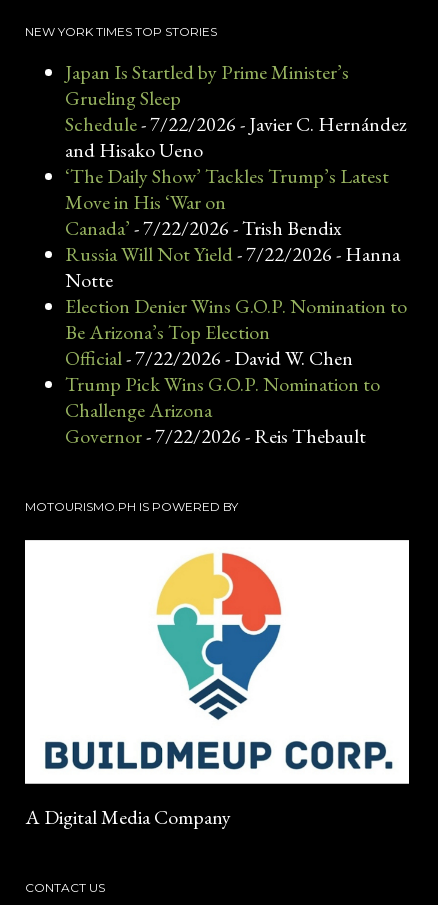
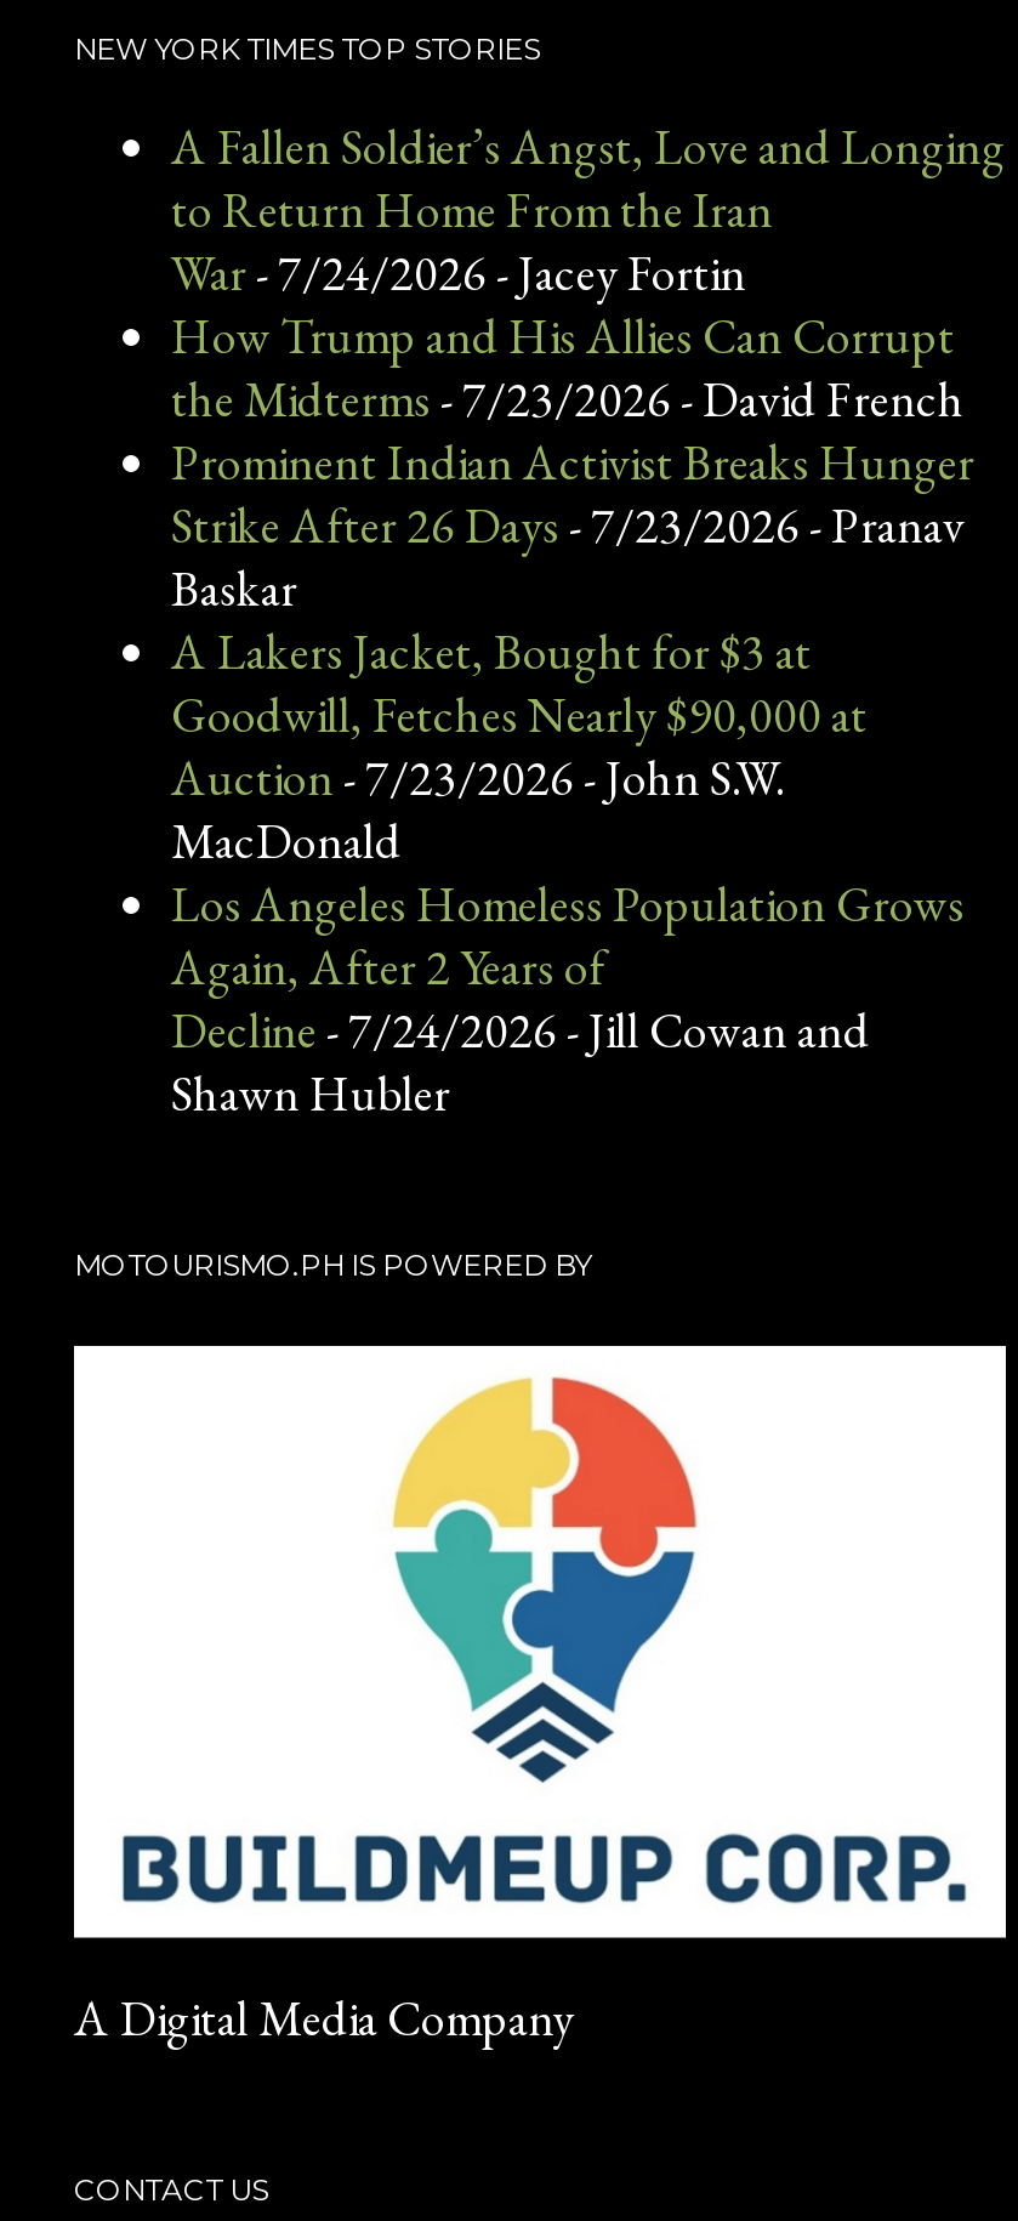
- Japan Is Startled by Prime Minister’s
- Grueling Sleep
- Schedule - 7/22/2026 - Javier C. Hernández
- and Hisako Ueno
- ‘The Daily Show’ Tackles Trump’s Latest
- Move in His ‘War on
- Canada’ - 7/22/2026 - Trish Bendix
- Russia Will Not Yield - 7/22/2026 - Hanna
- Notte
- Election Denier Wins G.O.P. Nomination to
- Be Arizona’s Top Election
- Official - 7/22/2026 - David W. Chen
- Trump Pick Wins G.O.P. Nomination to
- Challenge Arizona
- Governor - 7/22/2026 - Reis Thebault
+ A Fallen Soldier’s Angst, Love and Longing
+ to Return Home From the Iran
+ War - 7/24/2026 - Jacey Fortin
+ How Trump and His Allies Can Corrupt
+ the Midterms - 7/23/2026 - David French
+ Prominent Indian Activist Breaks Hunger
+ Strike After 26 Days - 7/23/2026 - Pranav
+ Baskar
+ A Lakers Jacket, Bought for $3 at
+ Goodwill, Fetches Nearly $90,000 at
+ Auction - 7/23/2026 - John S.W.
+ MacDonald
+ Los Angeles Homeless Population Grows
+ Again, After 2 Years of
+ Decline - 7/24/2026 - Jill Cowan and
+ Shawn Hubler
